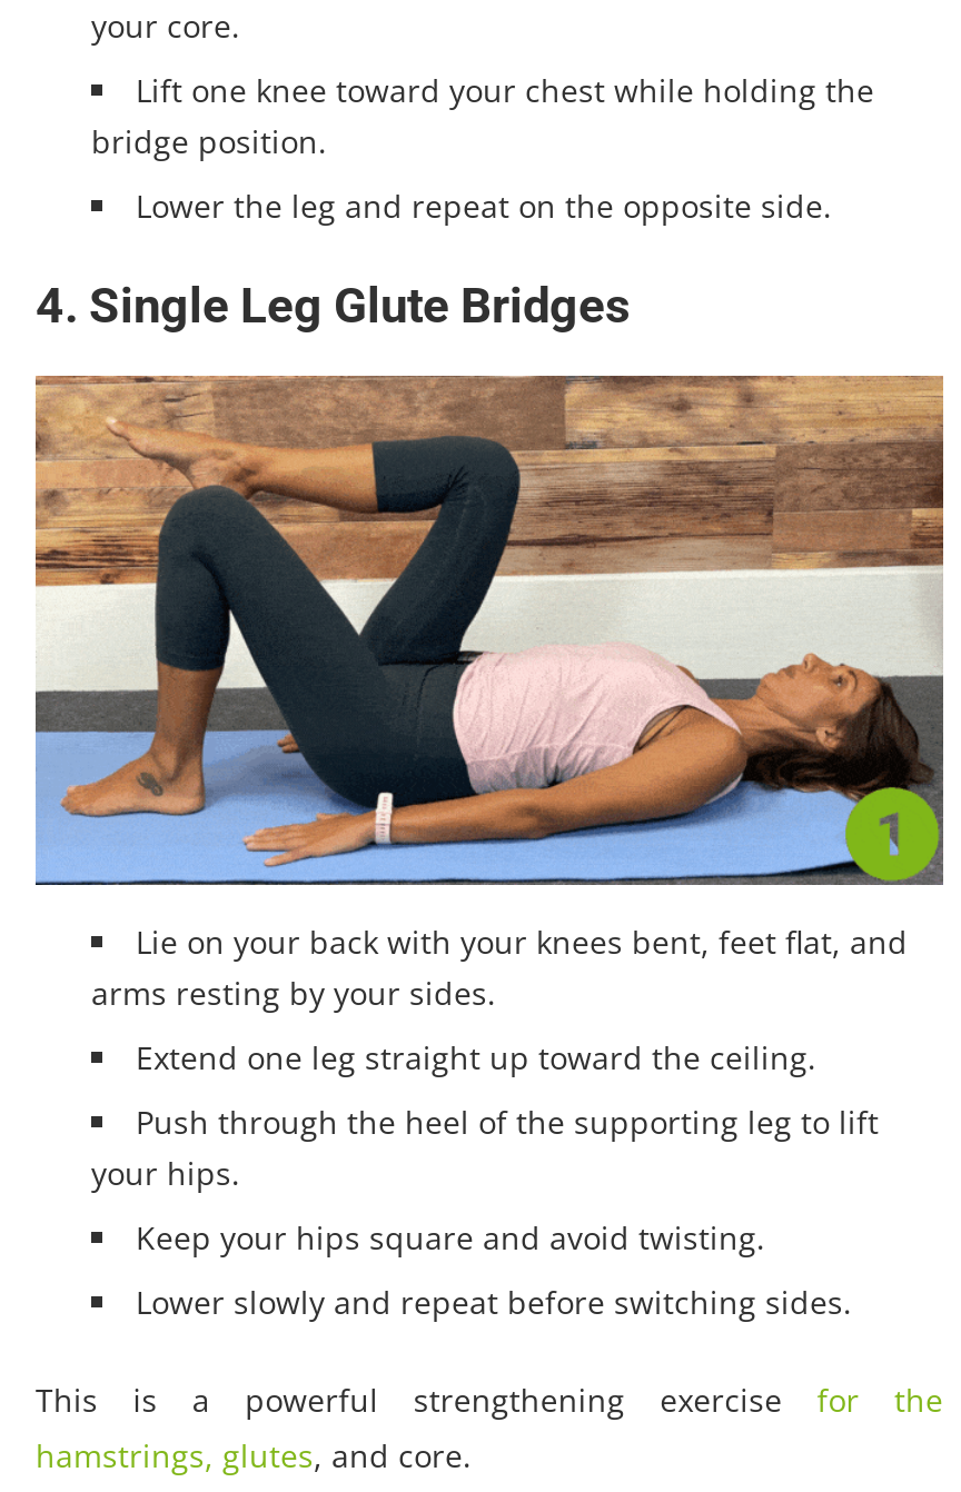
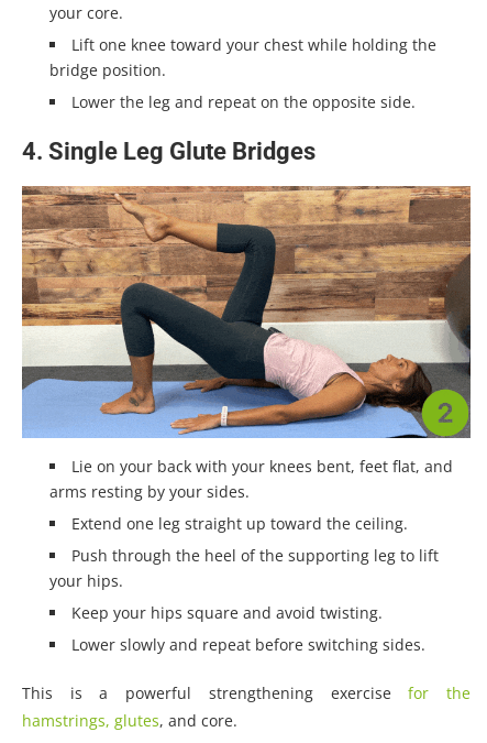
- [image]
+ [image]
